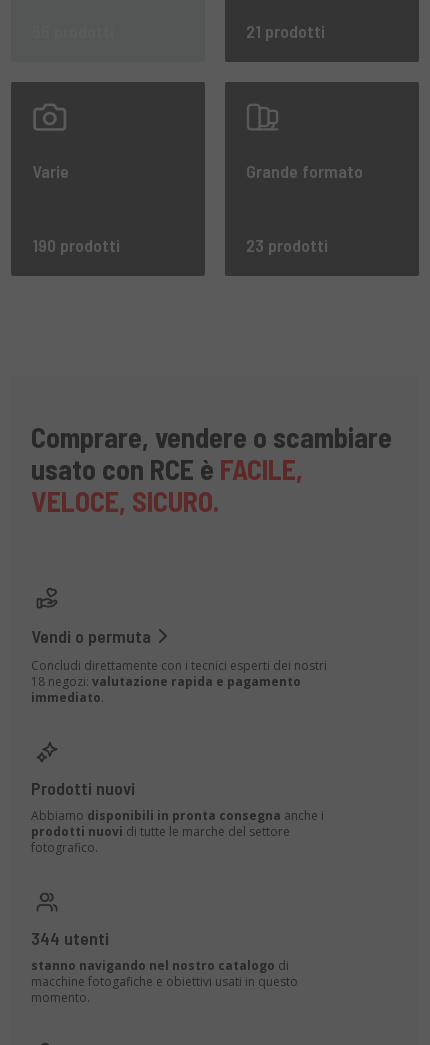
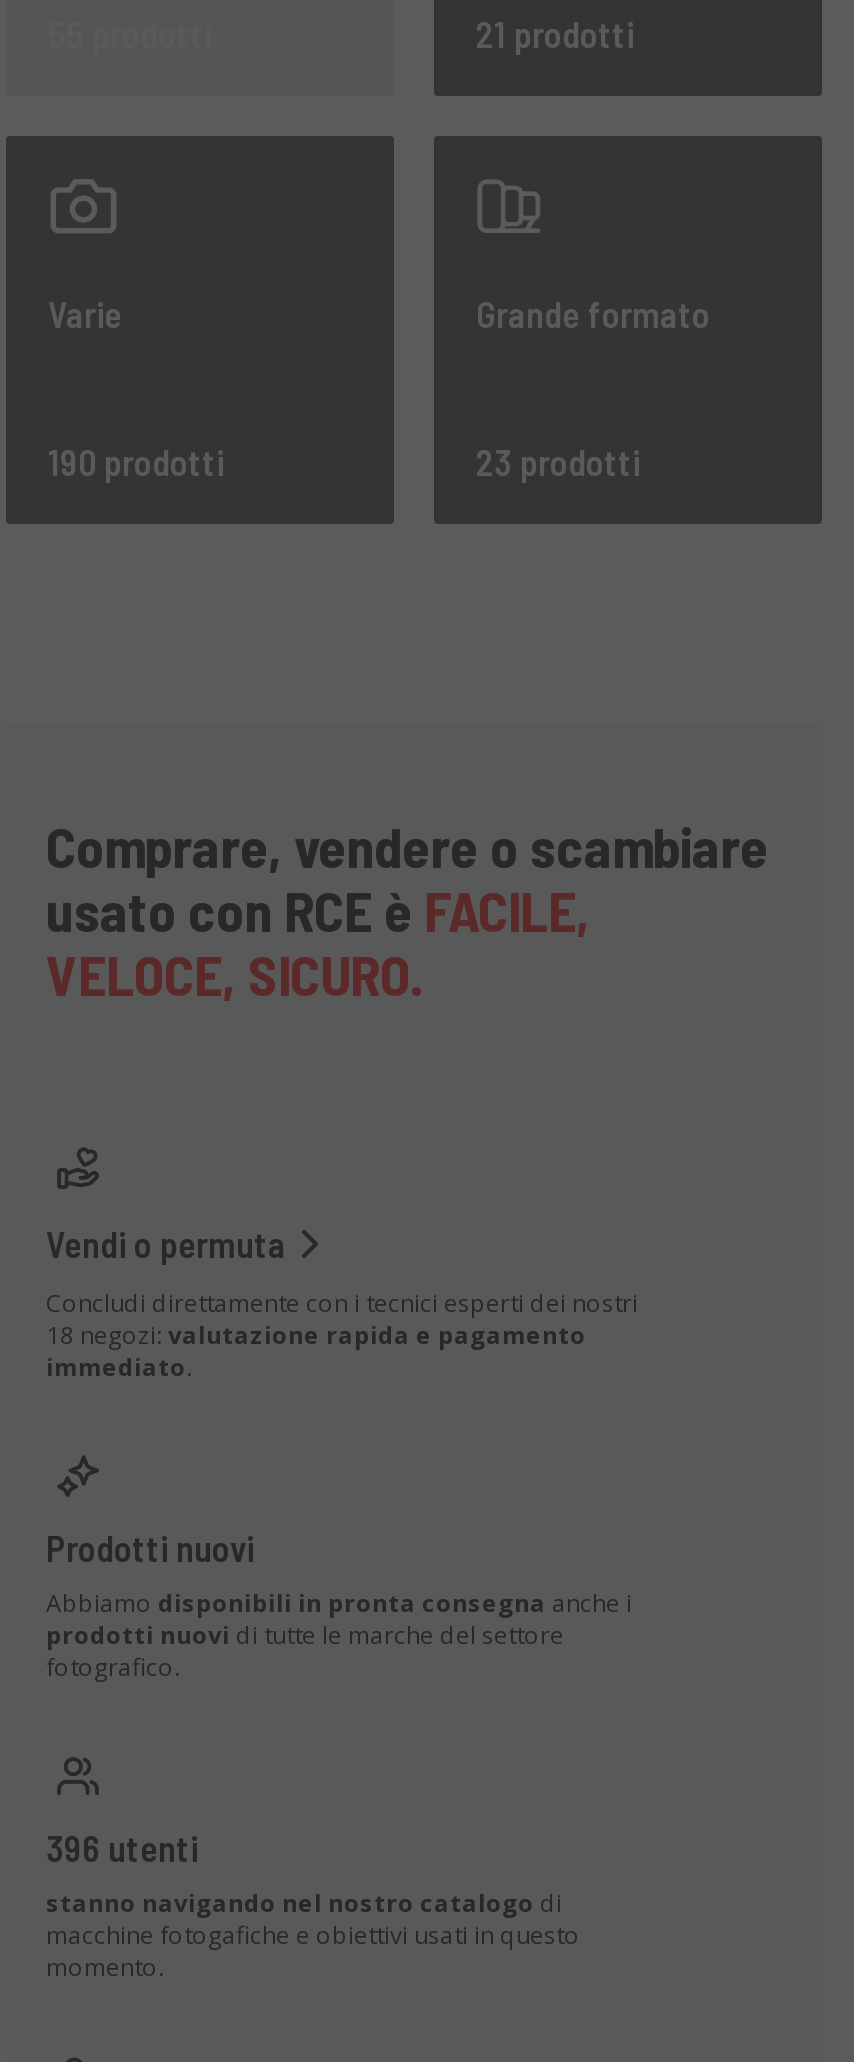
- 344 utenti
+ 396 utenti
